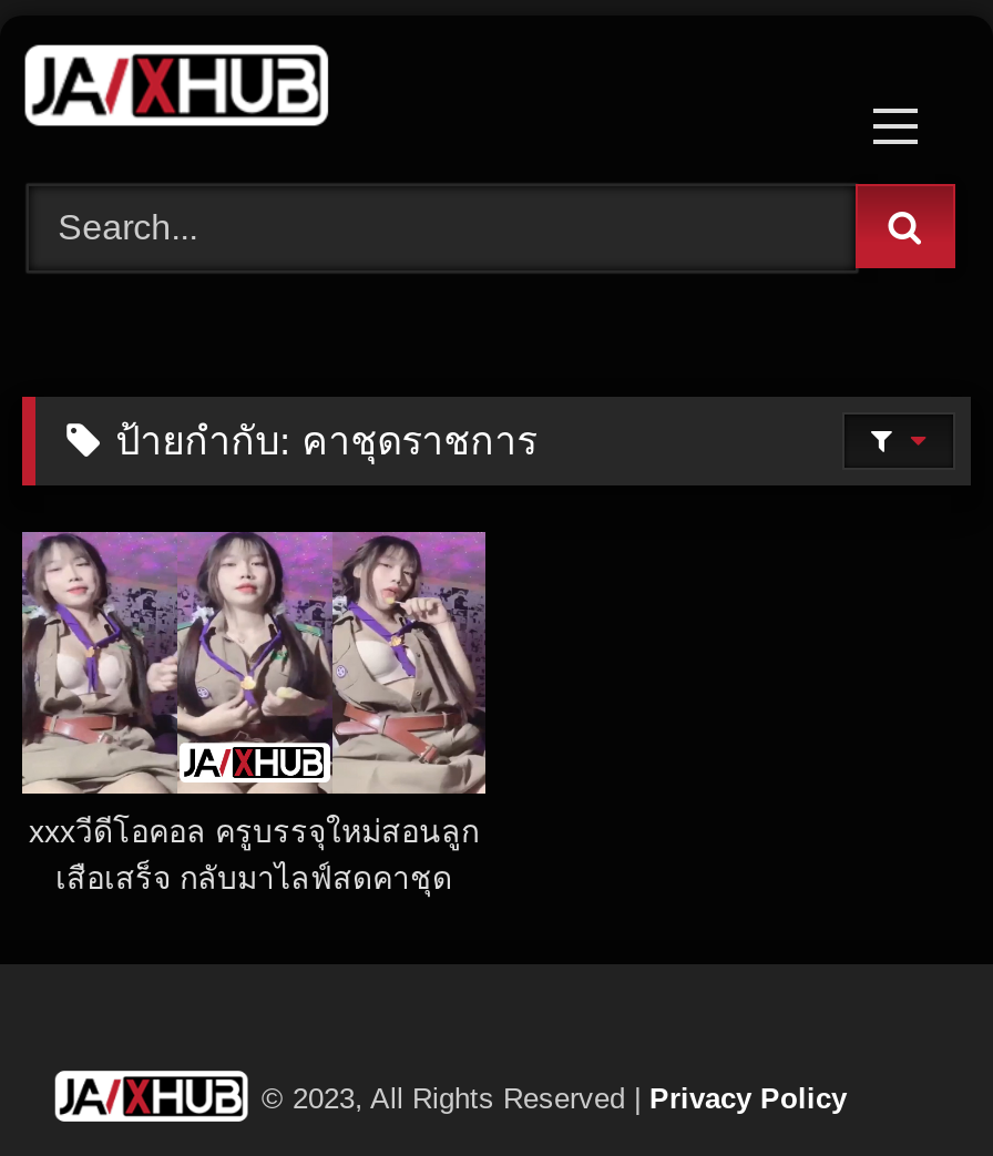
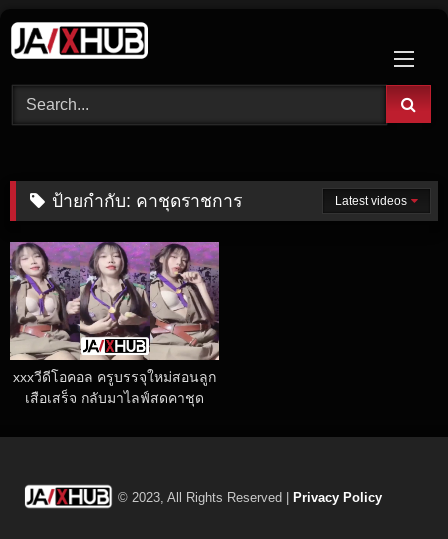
+ Latest videos
